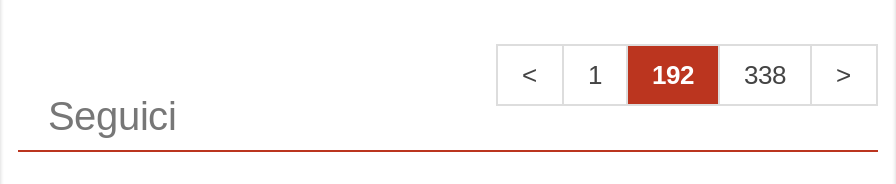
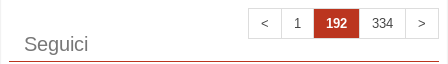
- 338
+ 334
